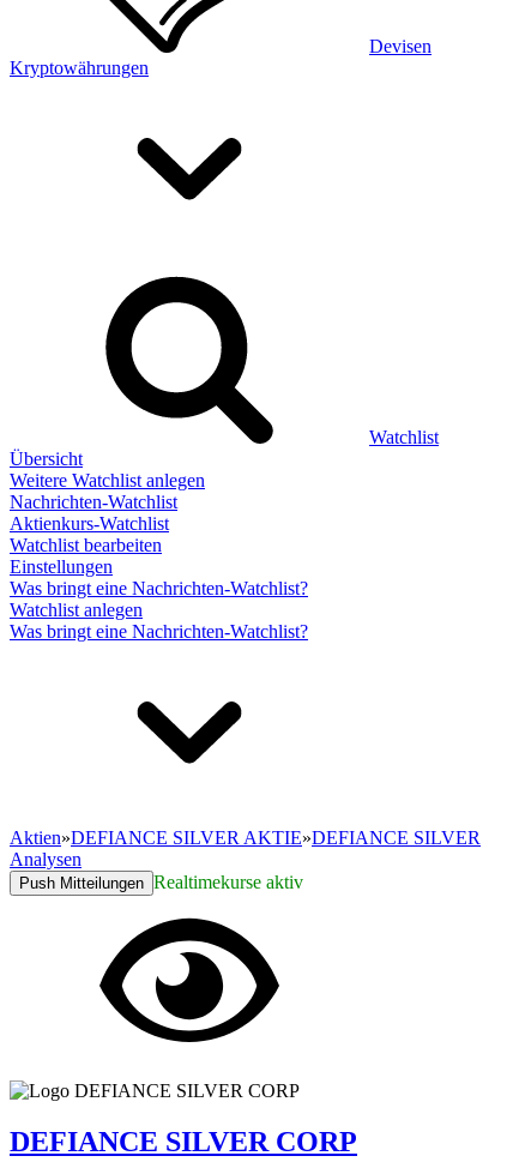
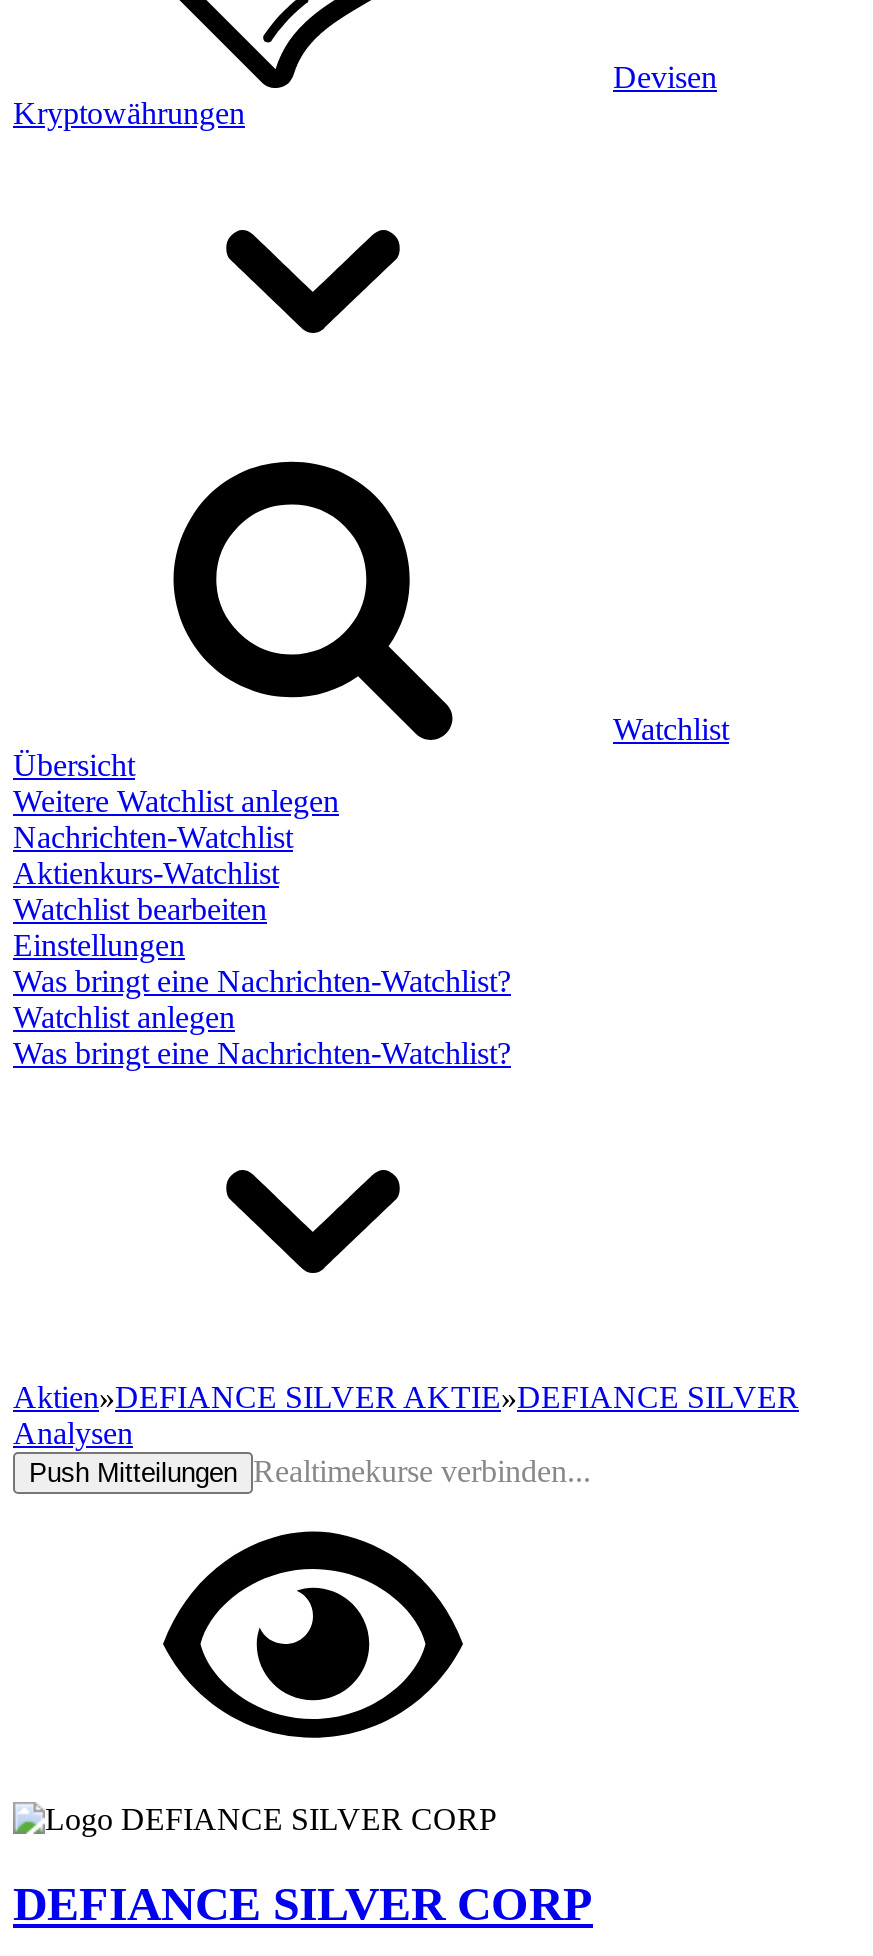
- Push Mitteilungen Realtimekurse aktiv
+ Push Mitteilungen Realtimekurse verbinden...
